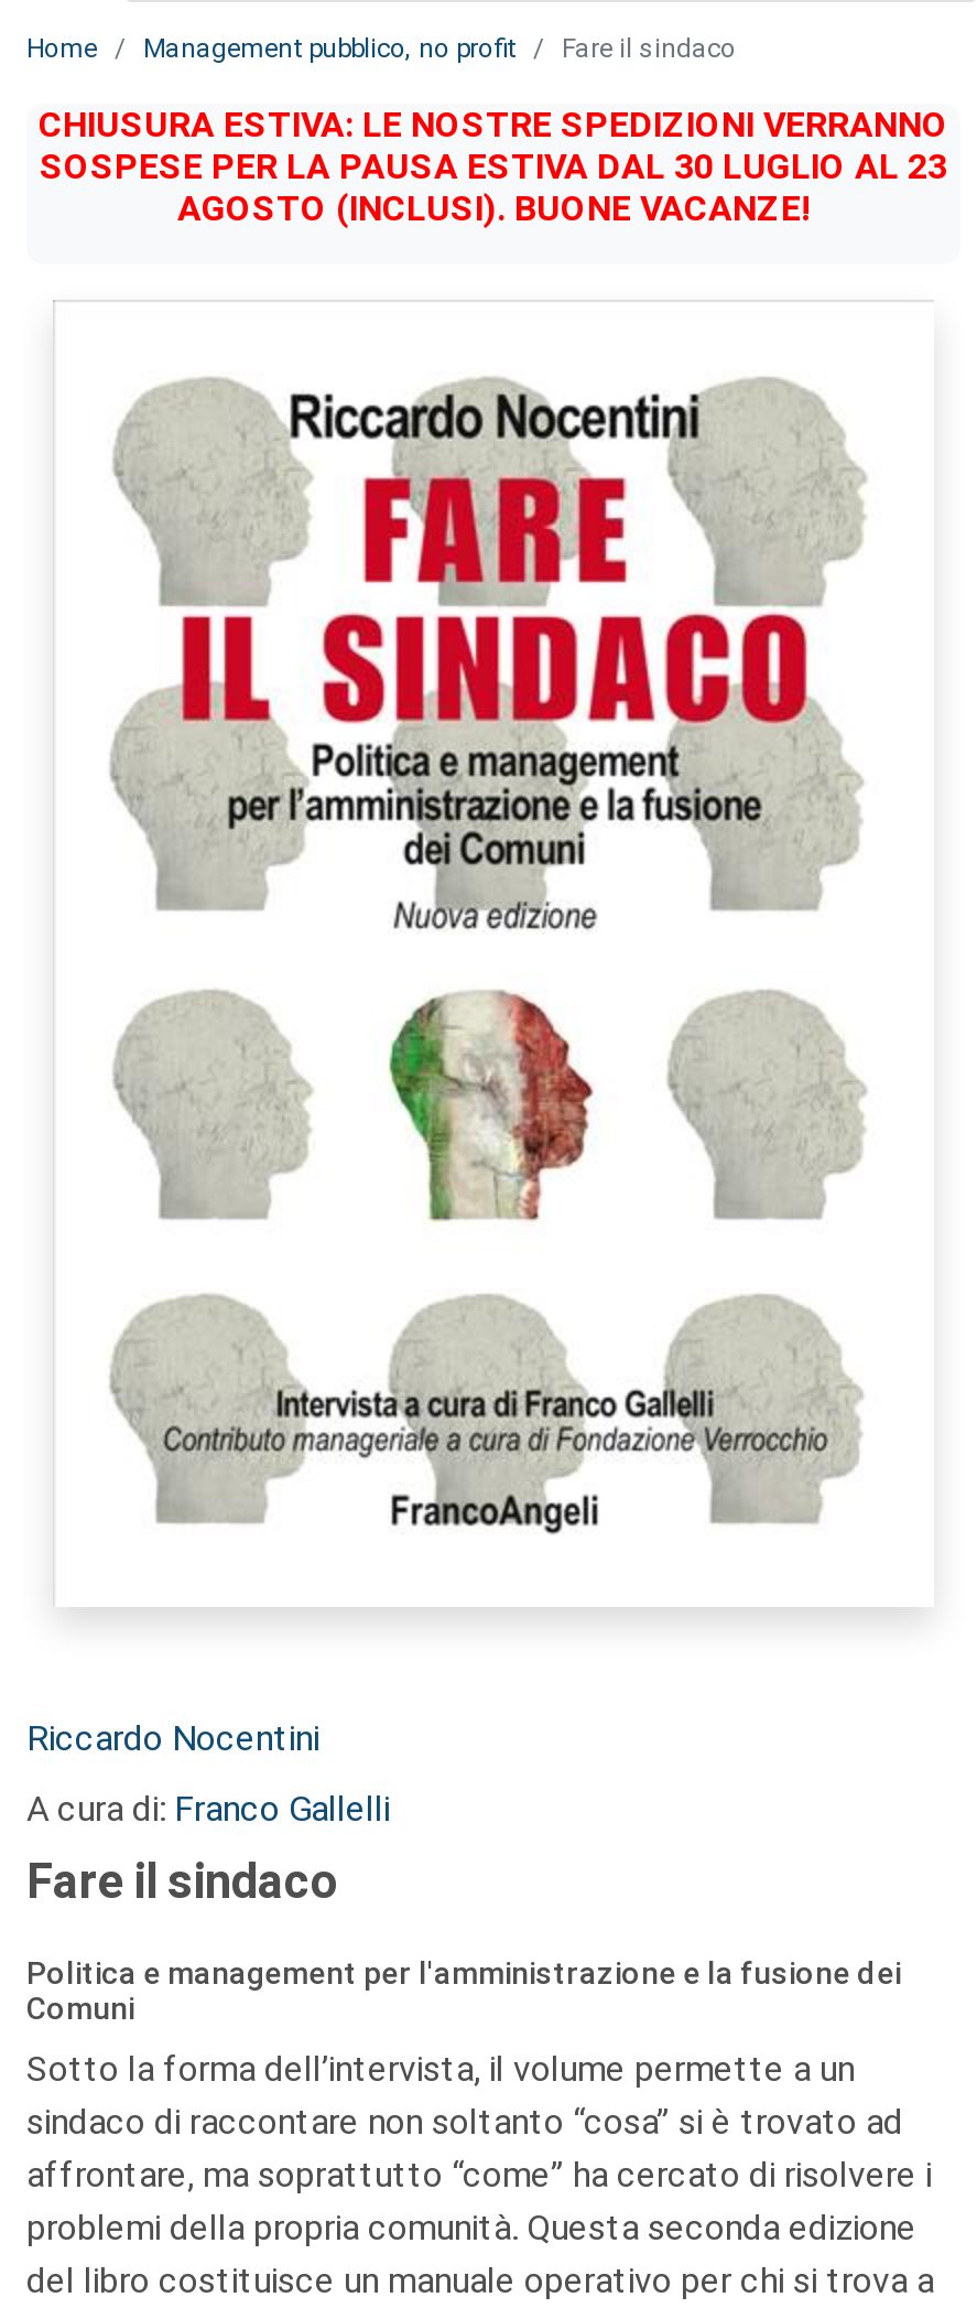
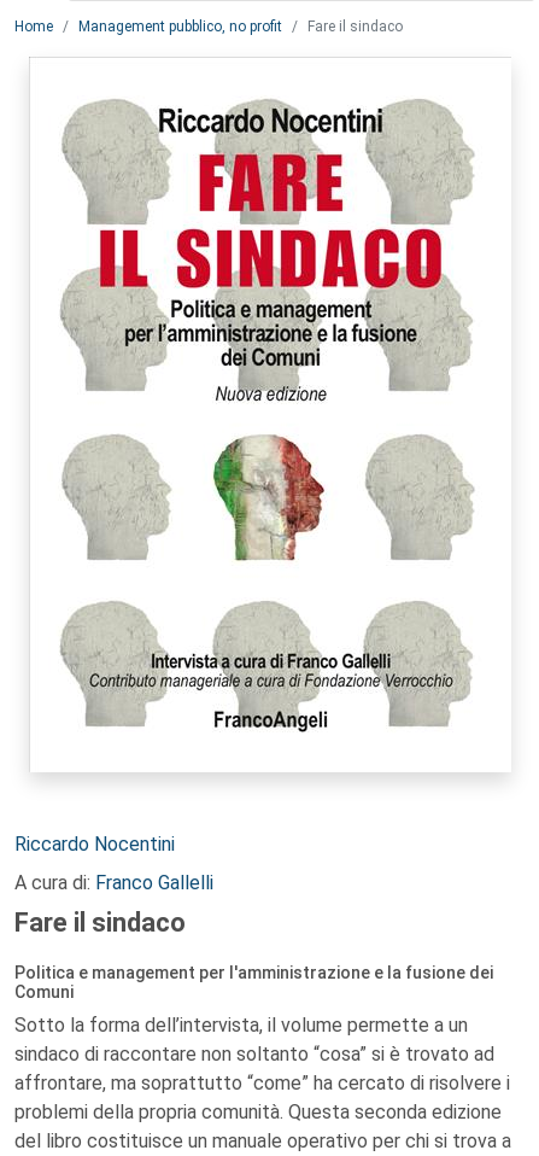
- CHIUSURA ESTIVA: LE NOSTRE SPEDIZIONI VERRANNO
- SOSPESE PER LA PAUSA ESTIVA DAL 30 LUGLIO AL 23
- AGOSTO (INCLUSI). BUONE VACANZE!
